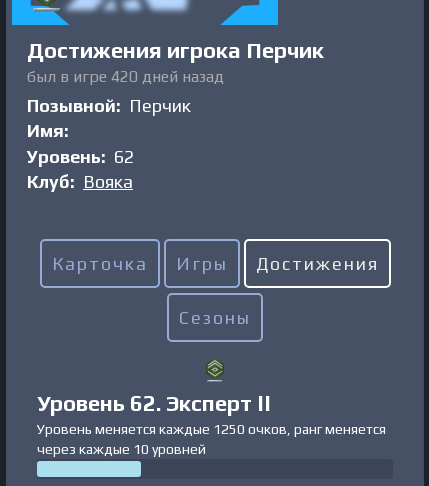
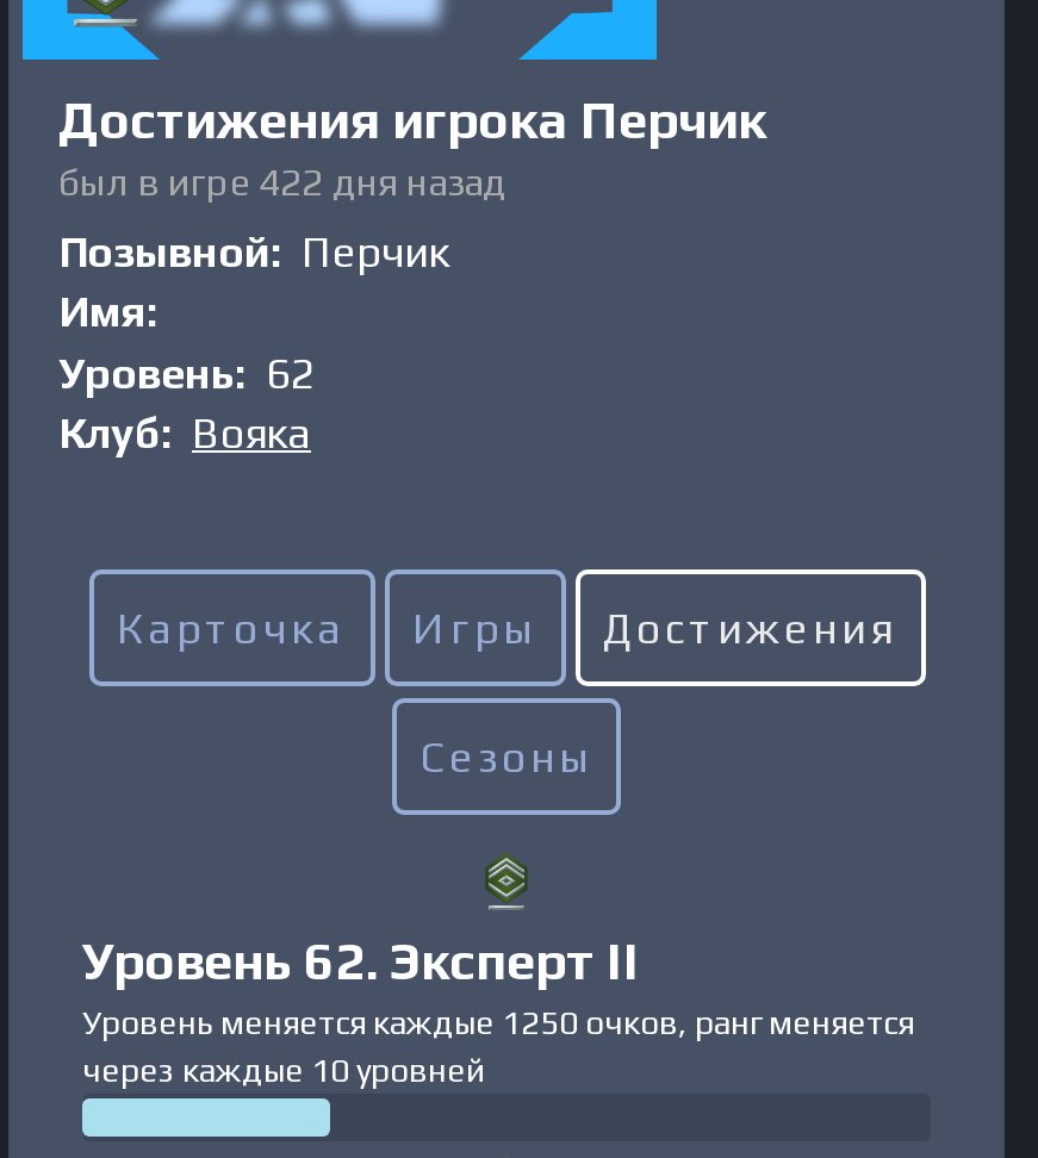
- был в игре 420 дней назад
+ был в игре 422 дня назад
